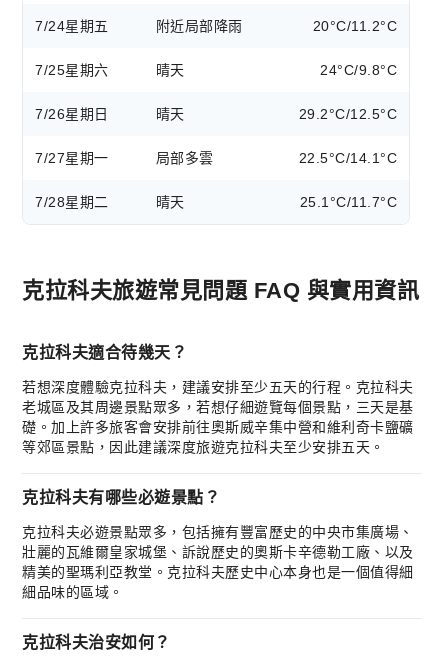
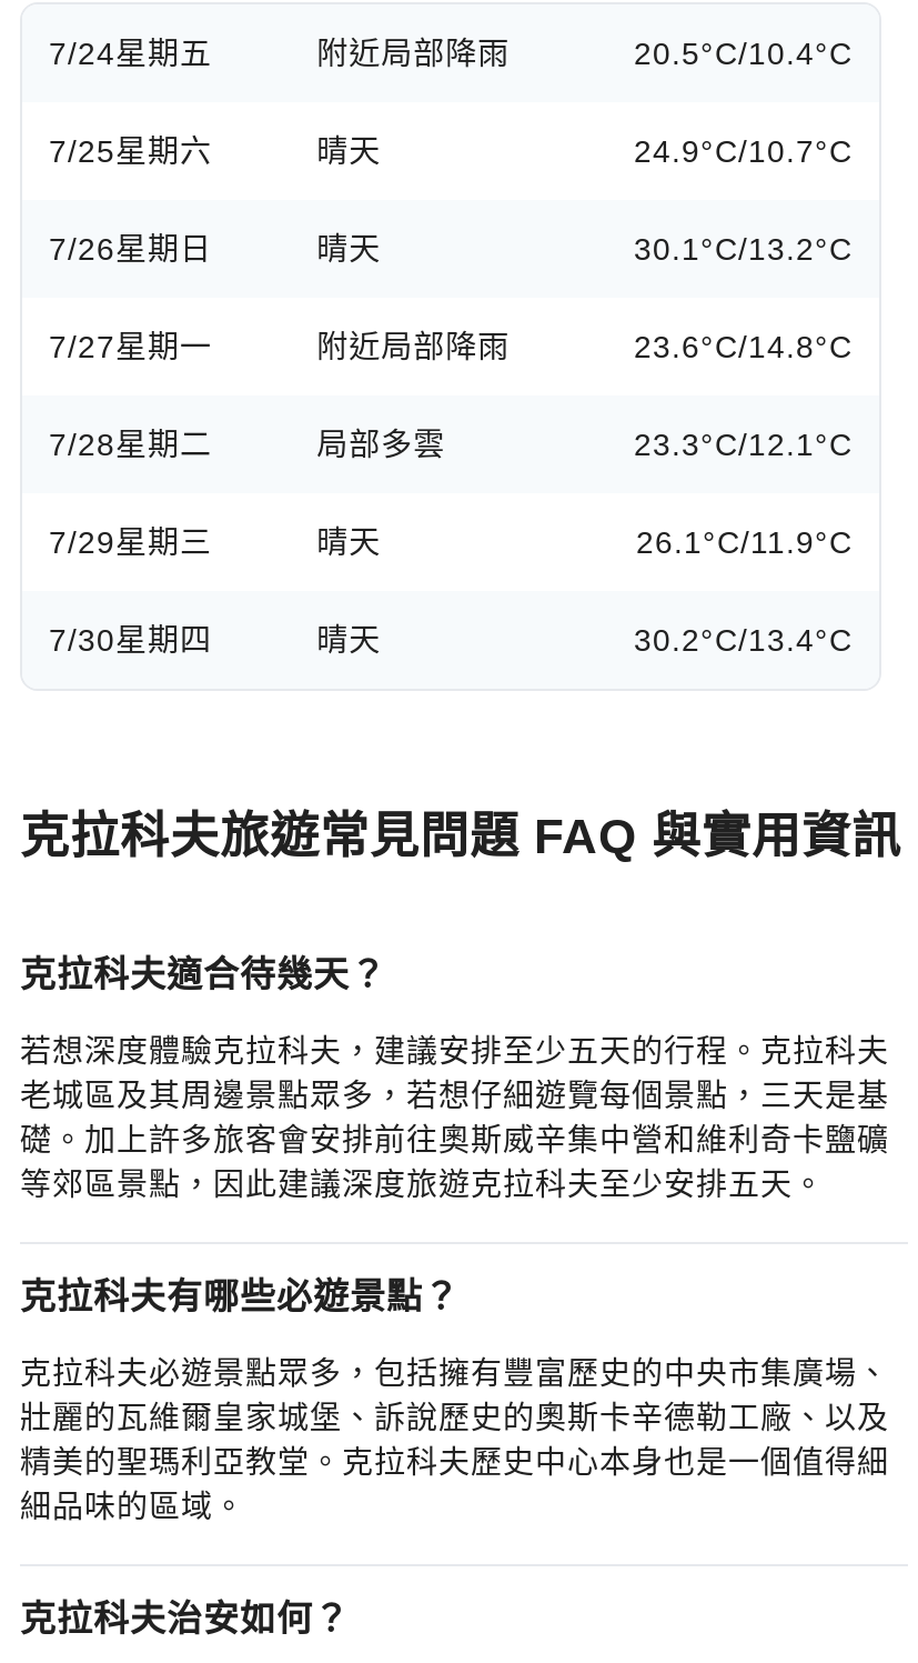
- 20°C/11.2°C
+ 20.5°C/10.4°C

- 24°C/9.8°C
+ 24.9°C/10.7°C

- 29.2°C/12.5°C
+ 30.1°C/13.2°C

- 22.5°C/14.1°C
+ 23.3°C/12.1°C

+ 附近局部降雨
+ 23.6°C/14.8°C
+ 7/28星期二

- 7/28星期二
+ 7/29星期三

- 25.1°C/11.7°C
+ 26.1°C/11.9°C
+ 7/30星期四
+ 晴天
+ 30.2°C/13.4°C
